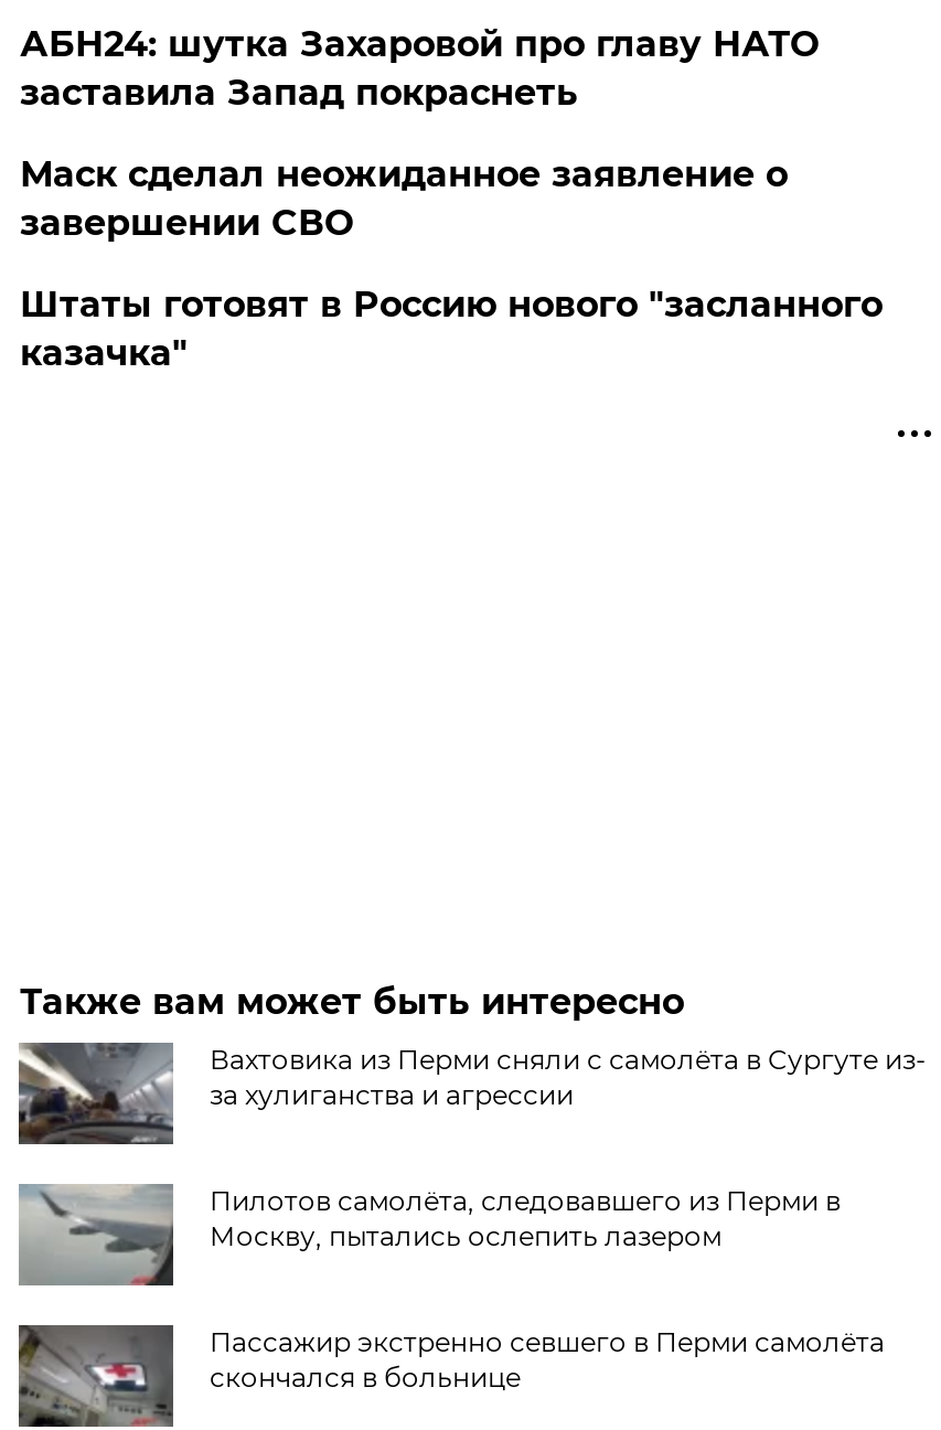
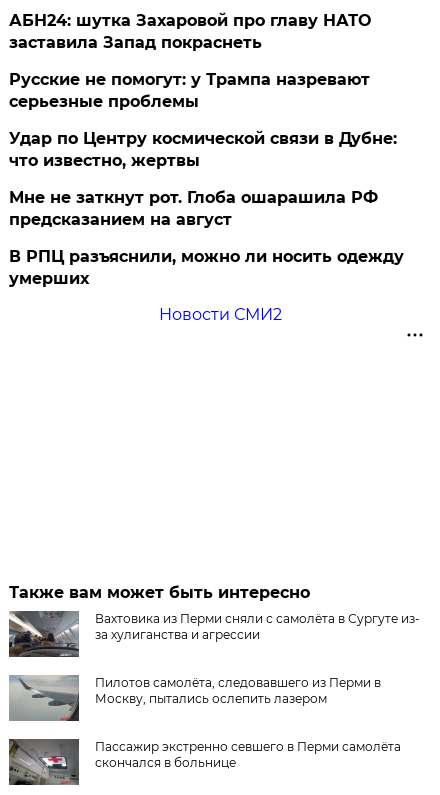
- Маск сделал неожиданное заявление о
- завершении СВО
- Штаты готовят в Россию нового "засланного
- казачка"
+ Русские не помогут: у Трампа назревают
+ серьезные проблемы
+ Удар по Центру космической связи в Дубне:
+ что известно, жертвы
+ Мне не заткнут рот. Глоба ошарашила РФ
+ предсказанием на август
+ В РПЦ разъяснили, можно ли носить одежду
+ умерших
+ Новости СМИ2
